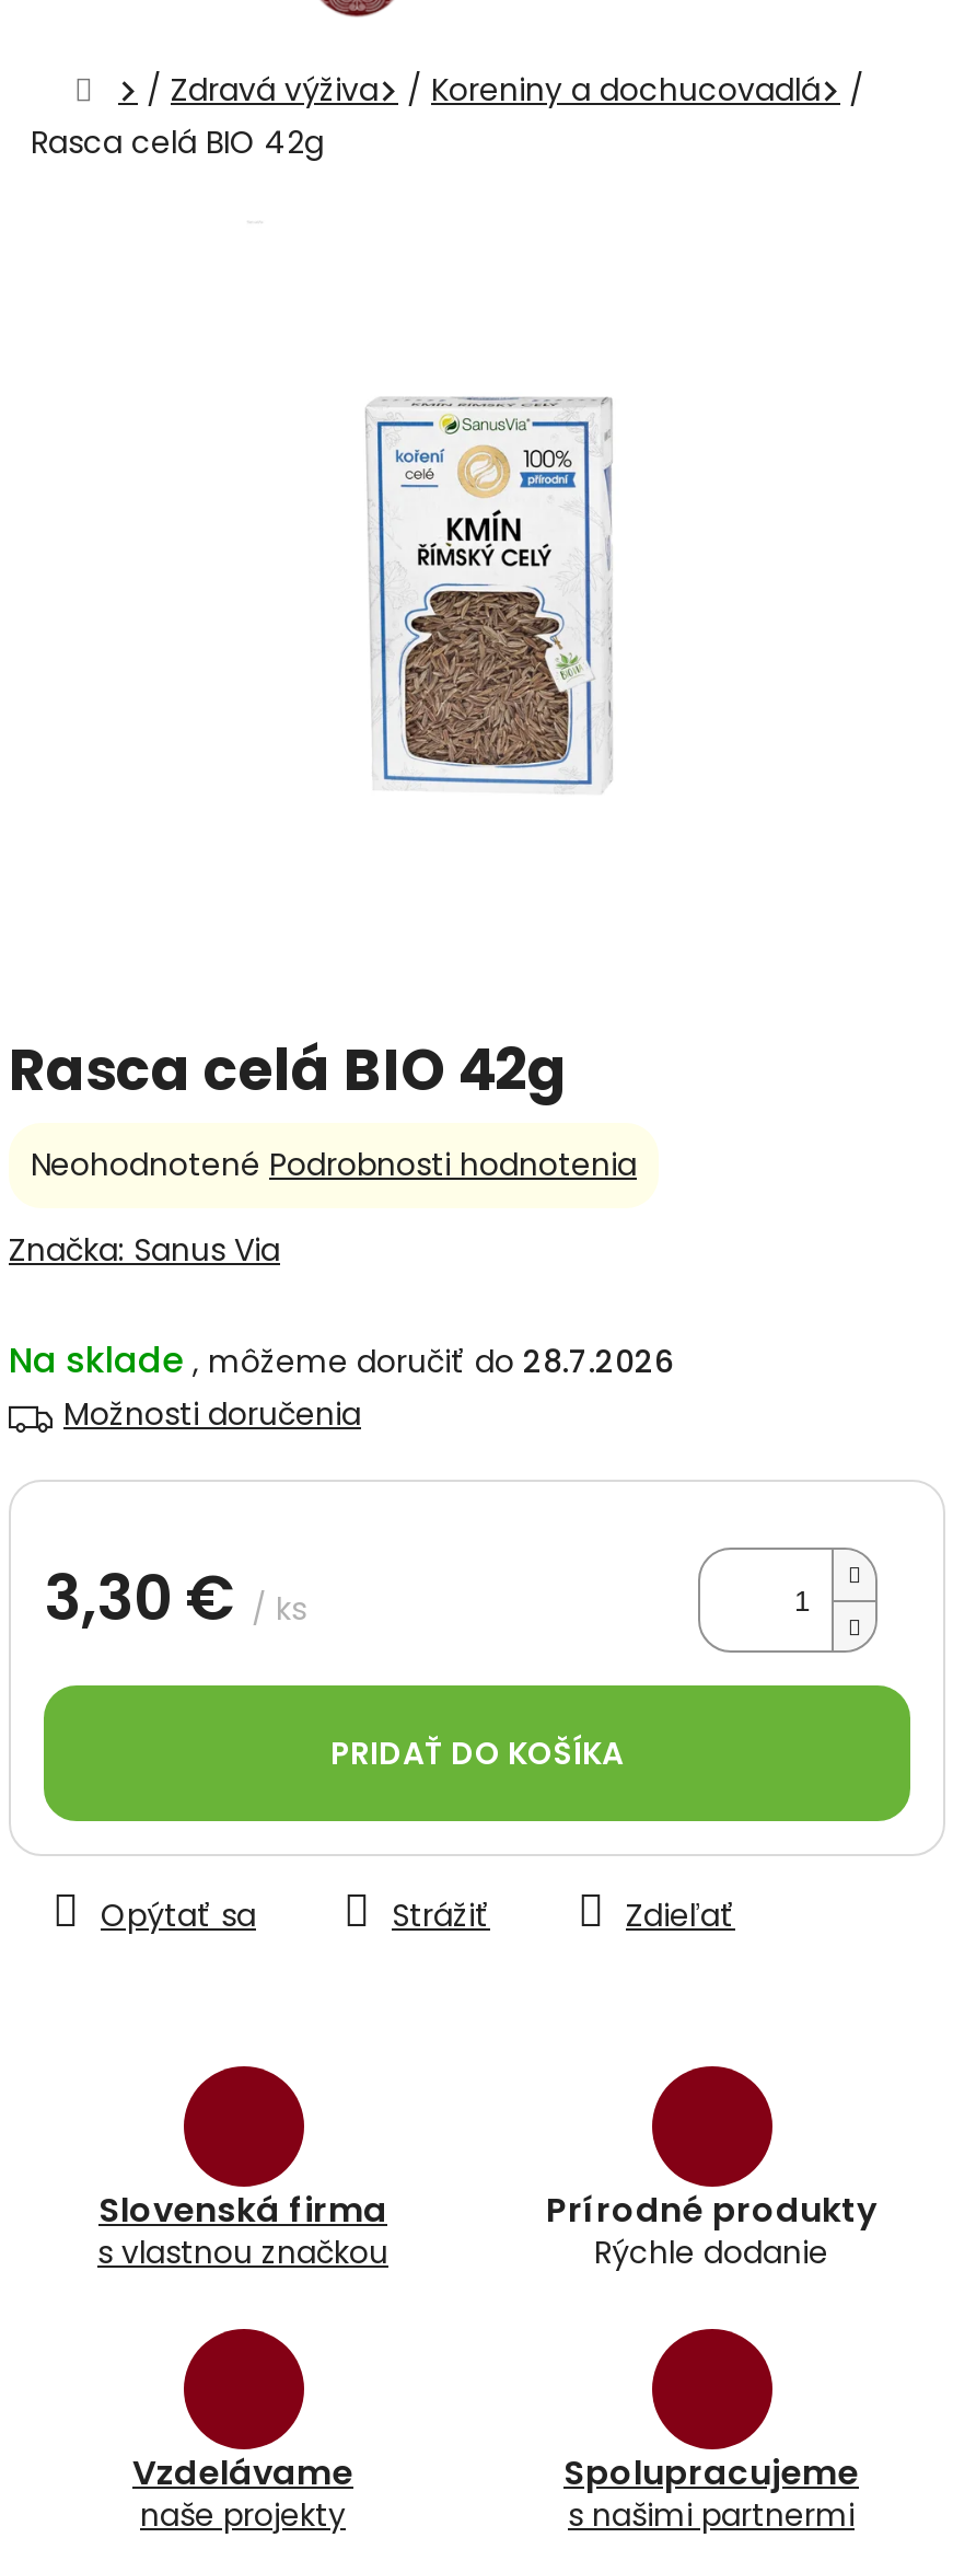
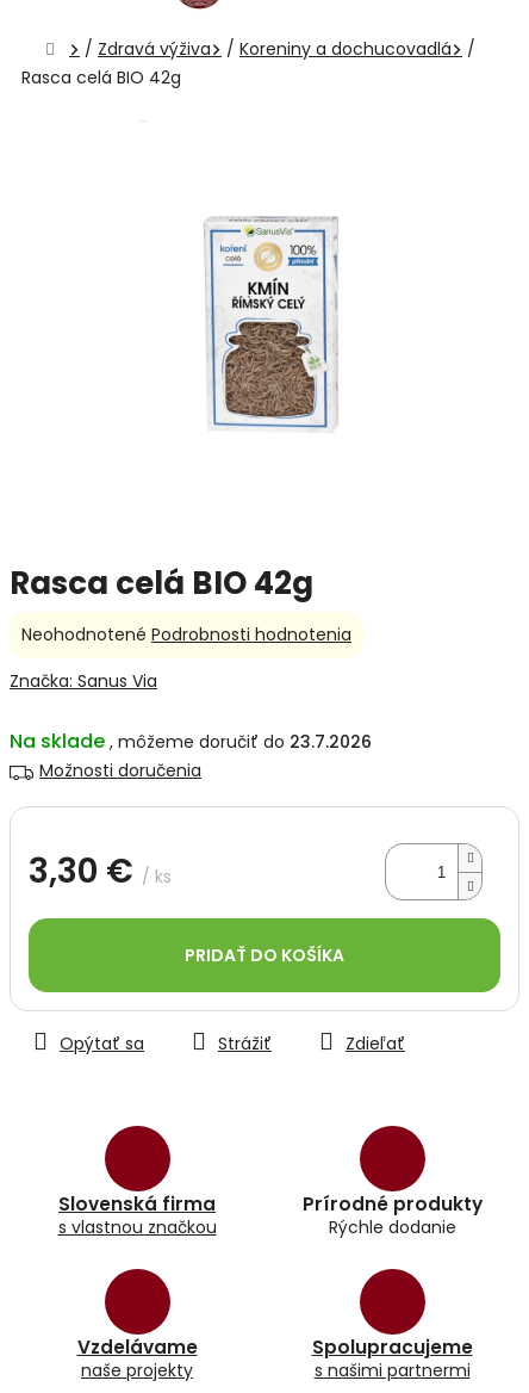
- 28.7.2026
+ 23.7.2026
